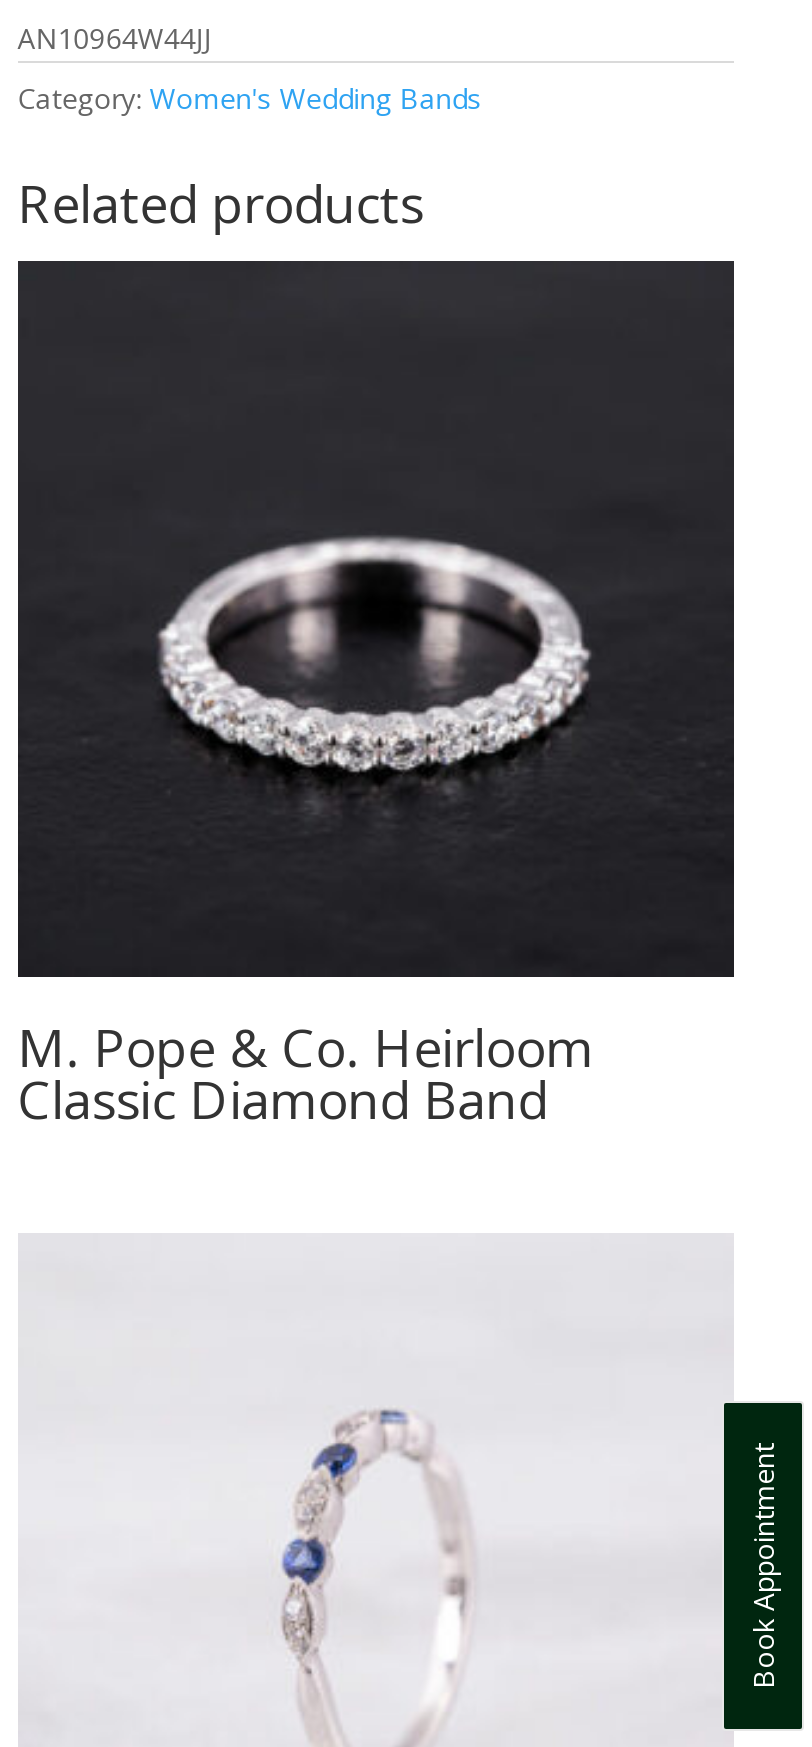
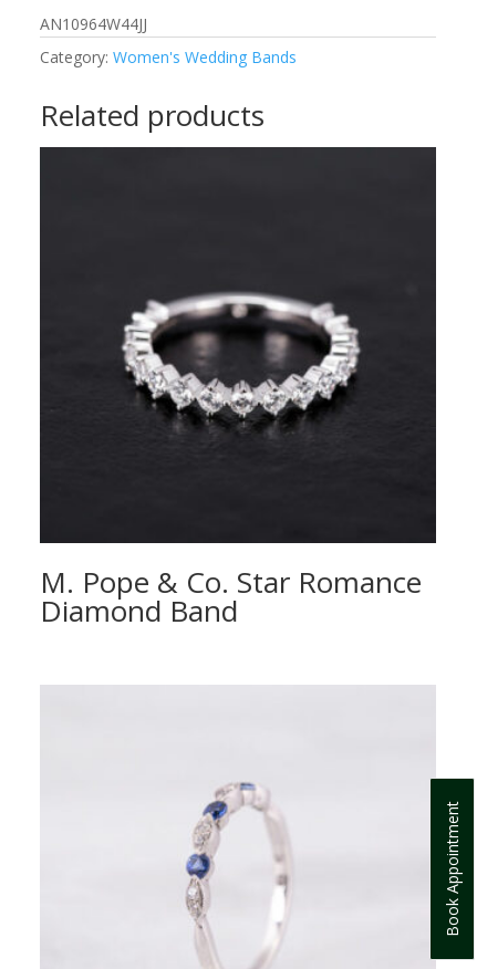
- [image]
+ [image]

- M. Pope & Co. Heirloom
- Classic Diamond Band
+ M. Pope & Co. Star Romance
+ Diamond Band
